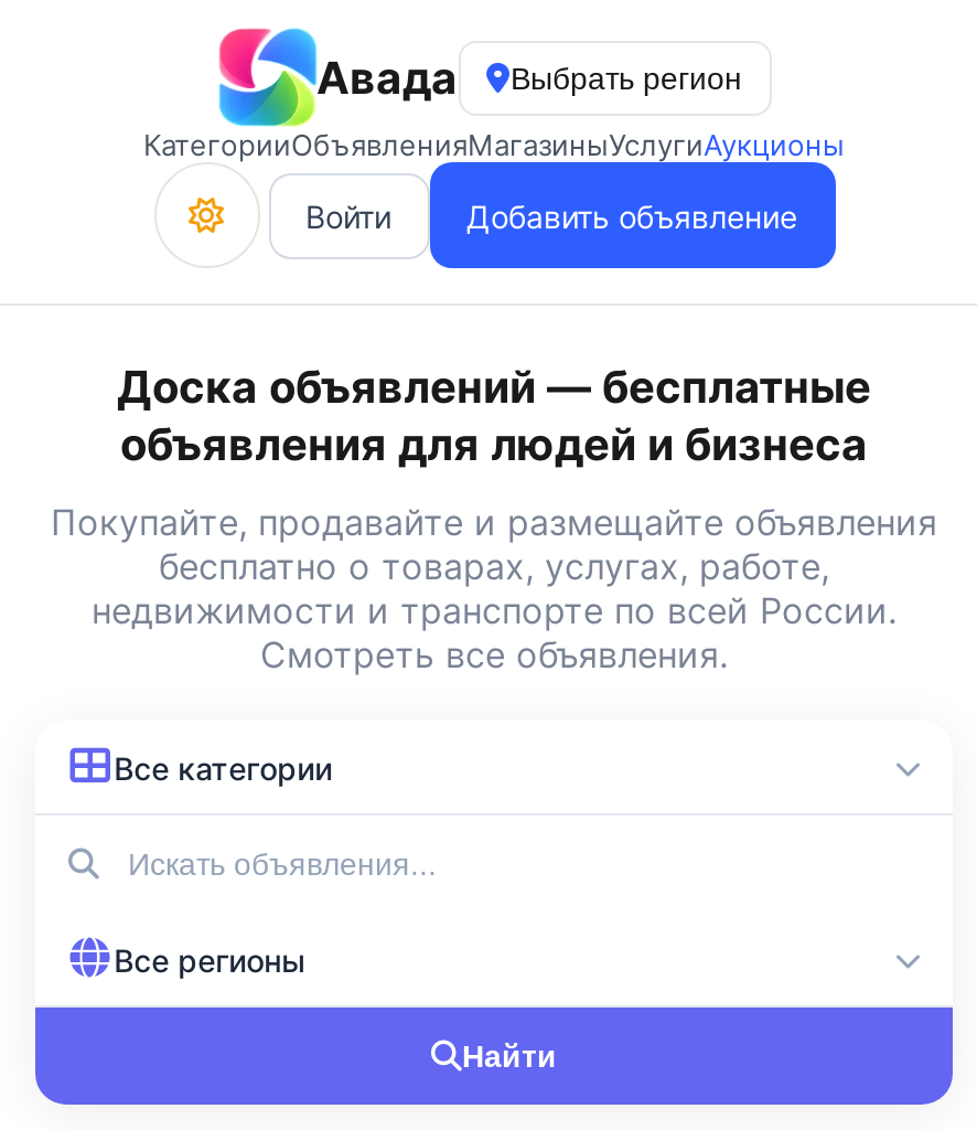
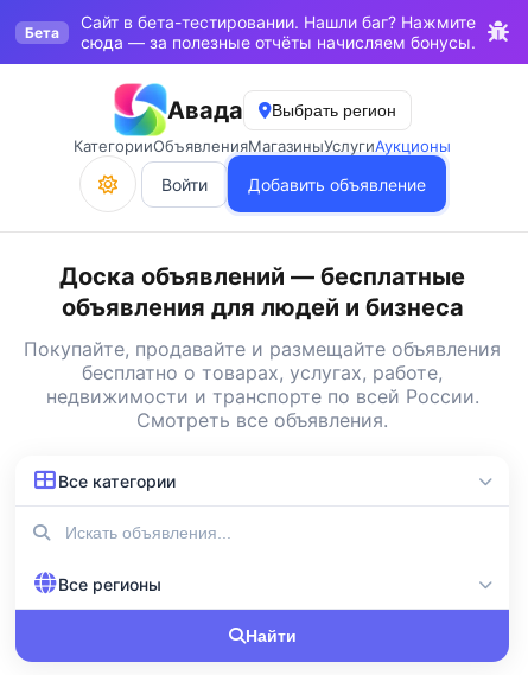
+ Бета
+ Сайт в бета-тестировании. Нашли баг? Нажмите
+ сюда — за полезные отчёты начисляем бонусы.
